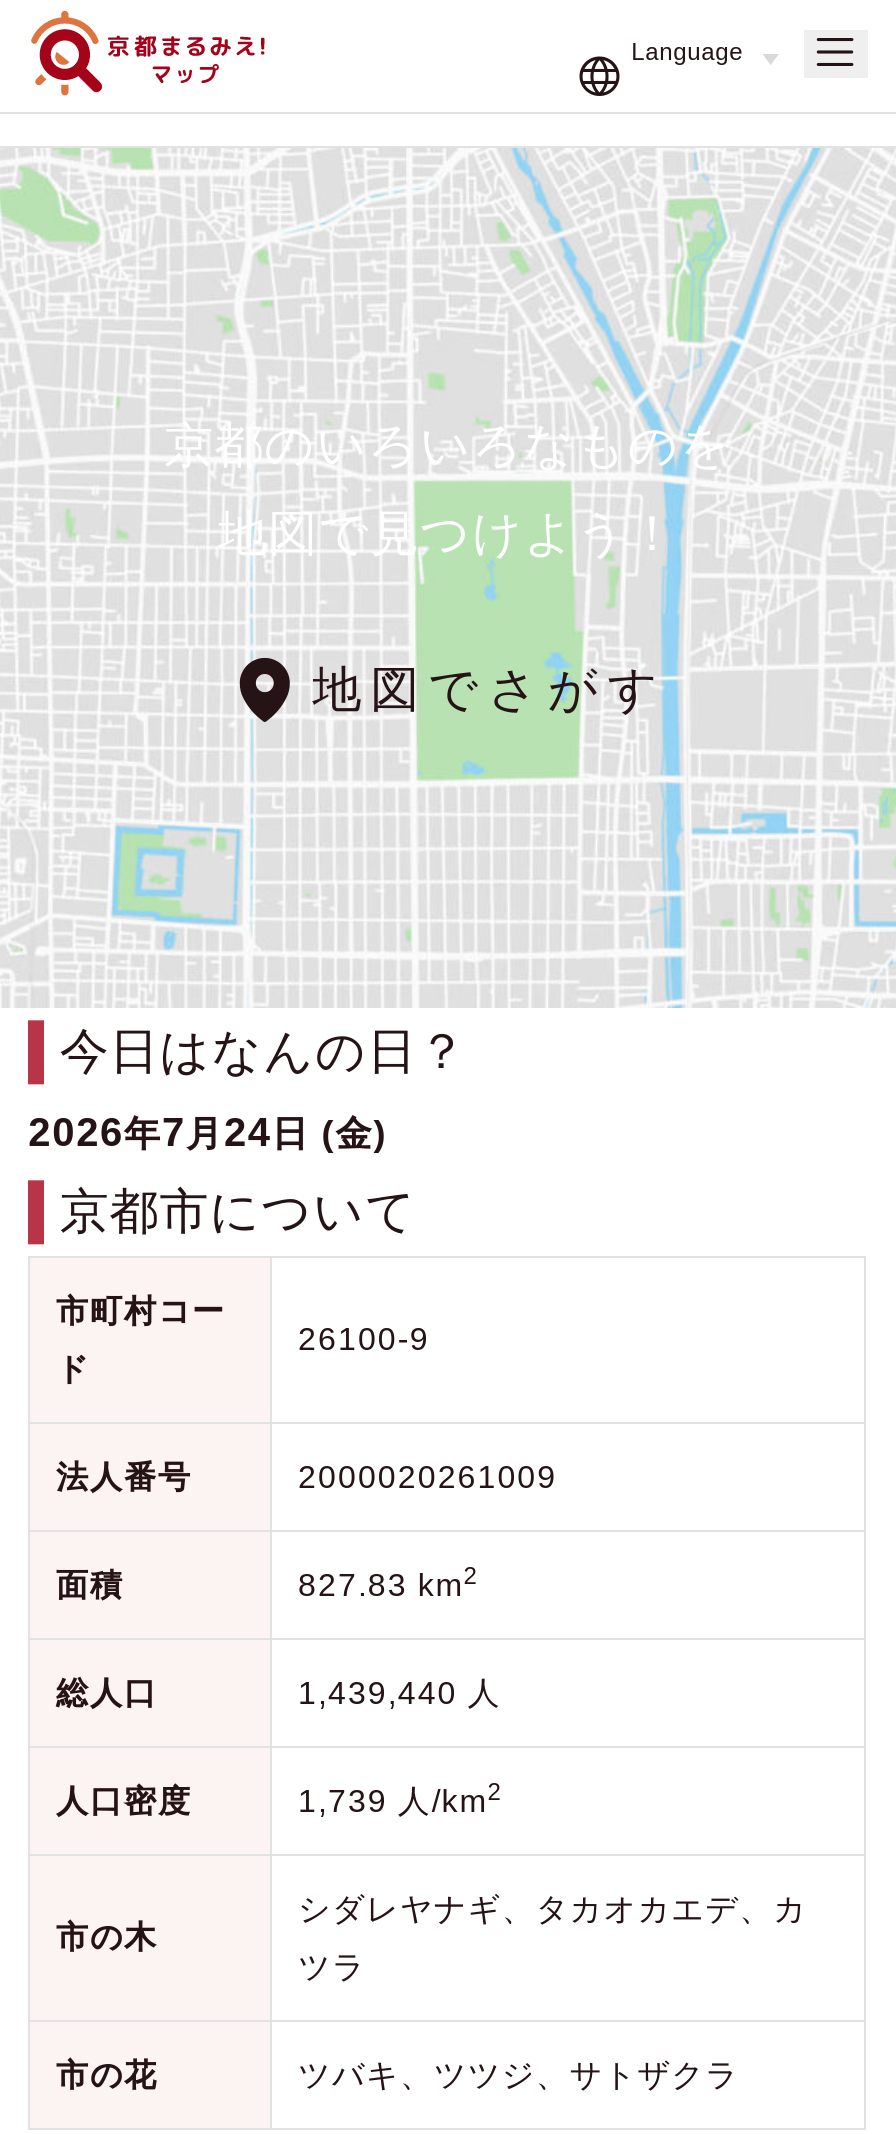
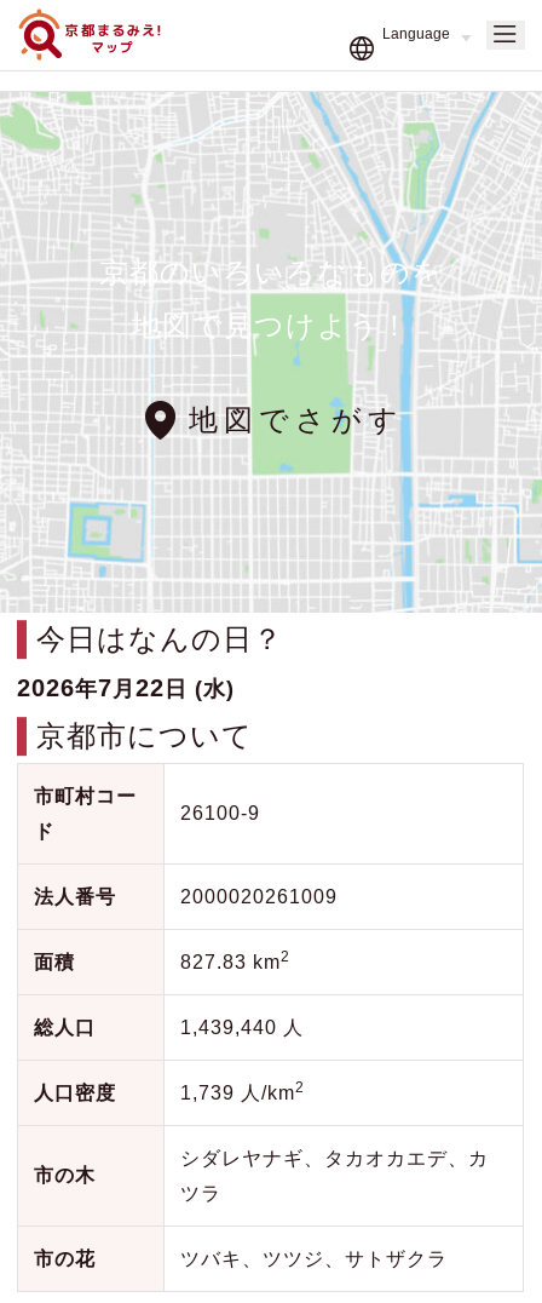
- 2026年7月24日 (金)
+ 2026年7月22日 (水)
